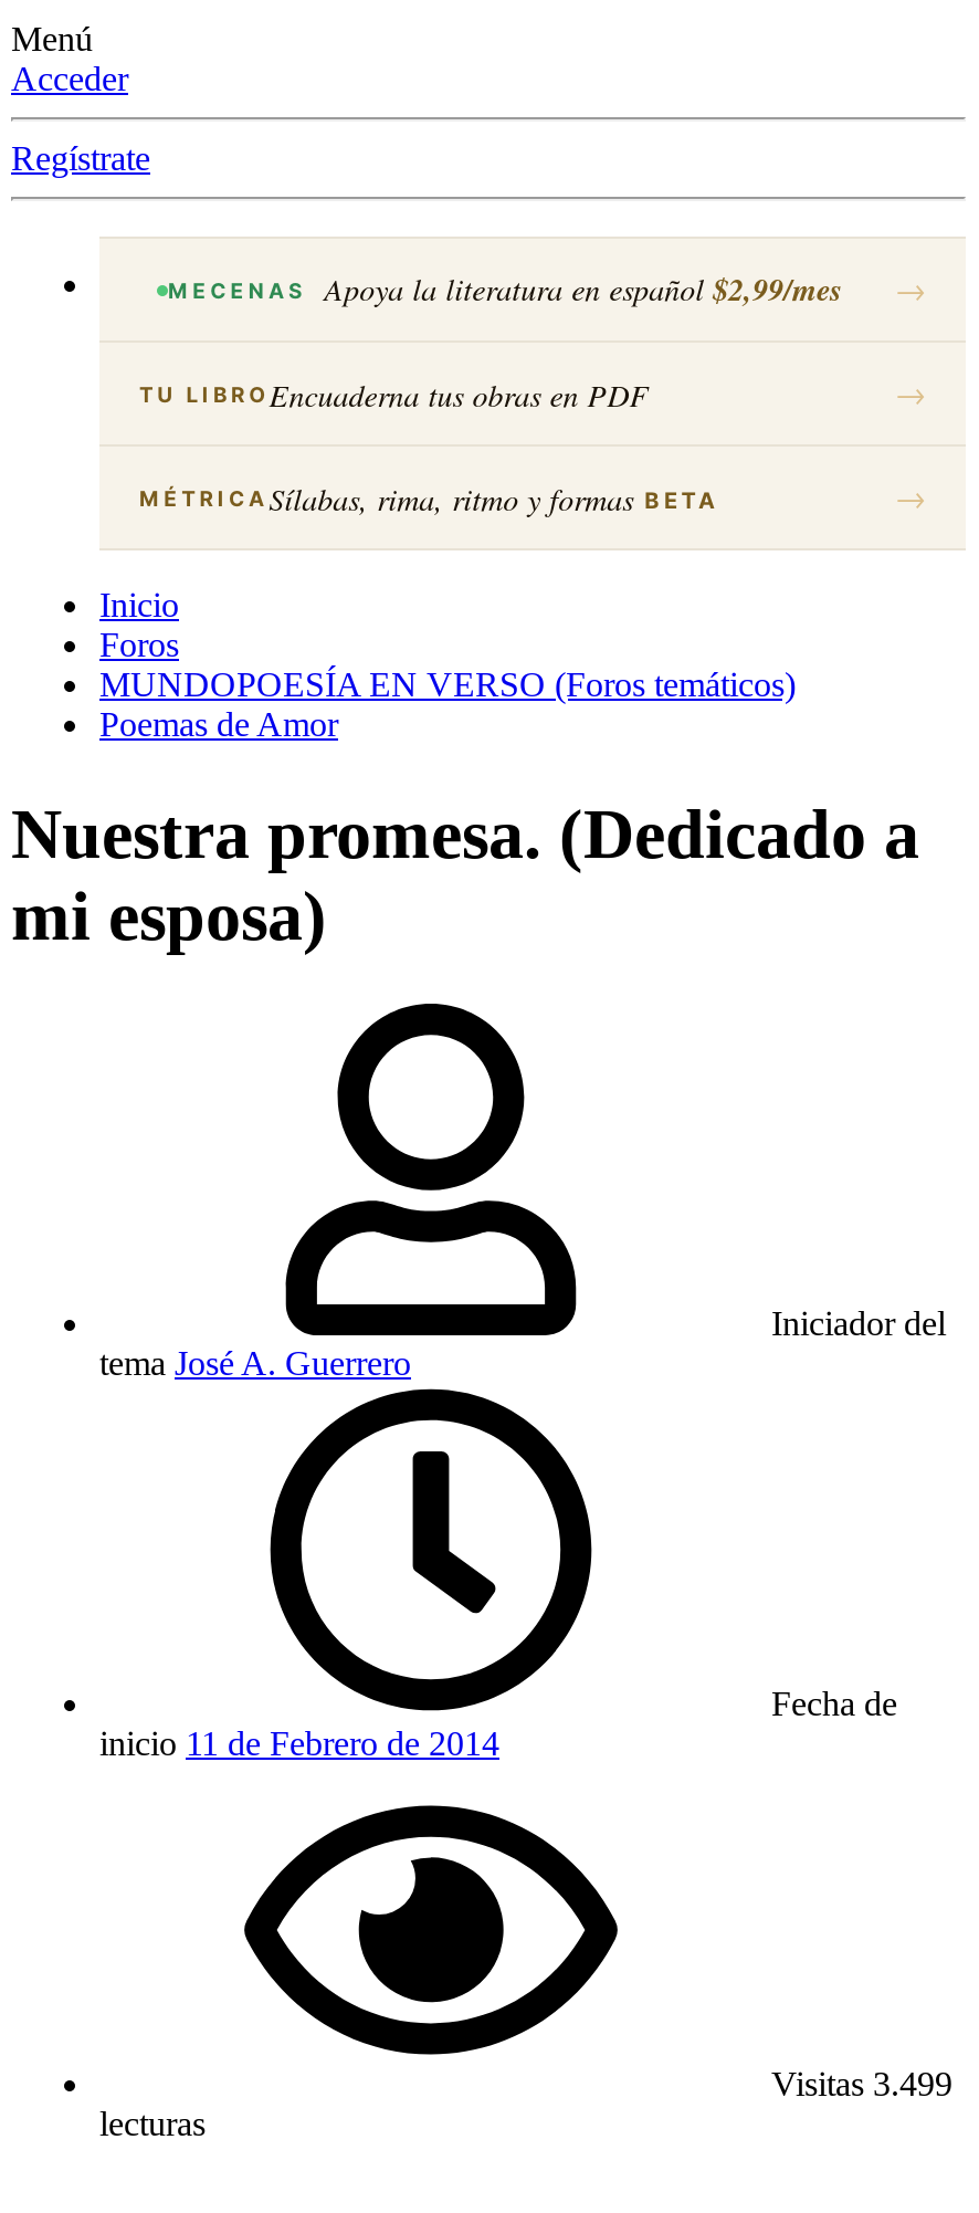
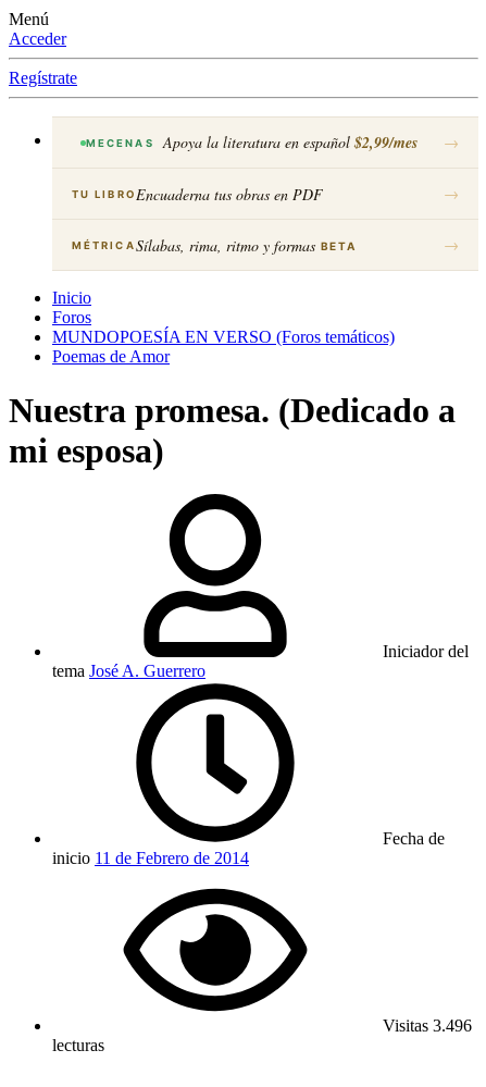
- Visitas 3.499
+ Visitas 3.496
